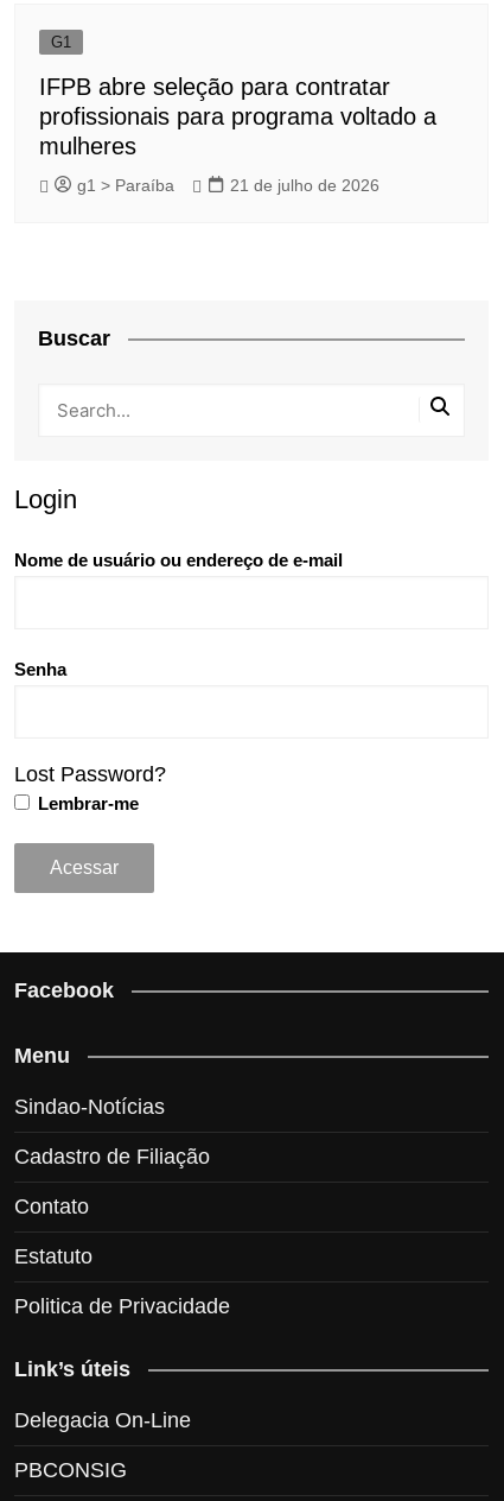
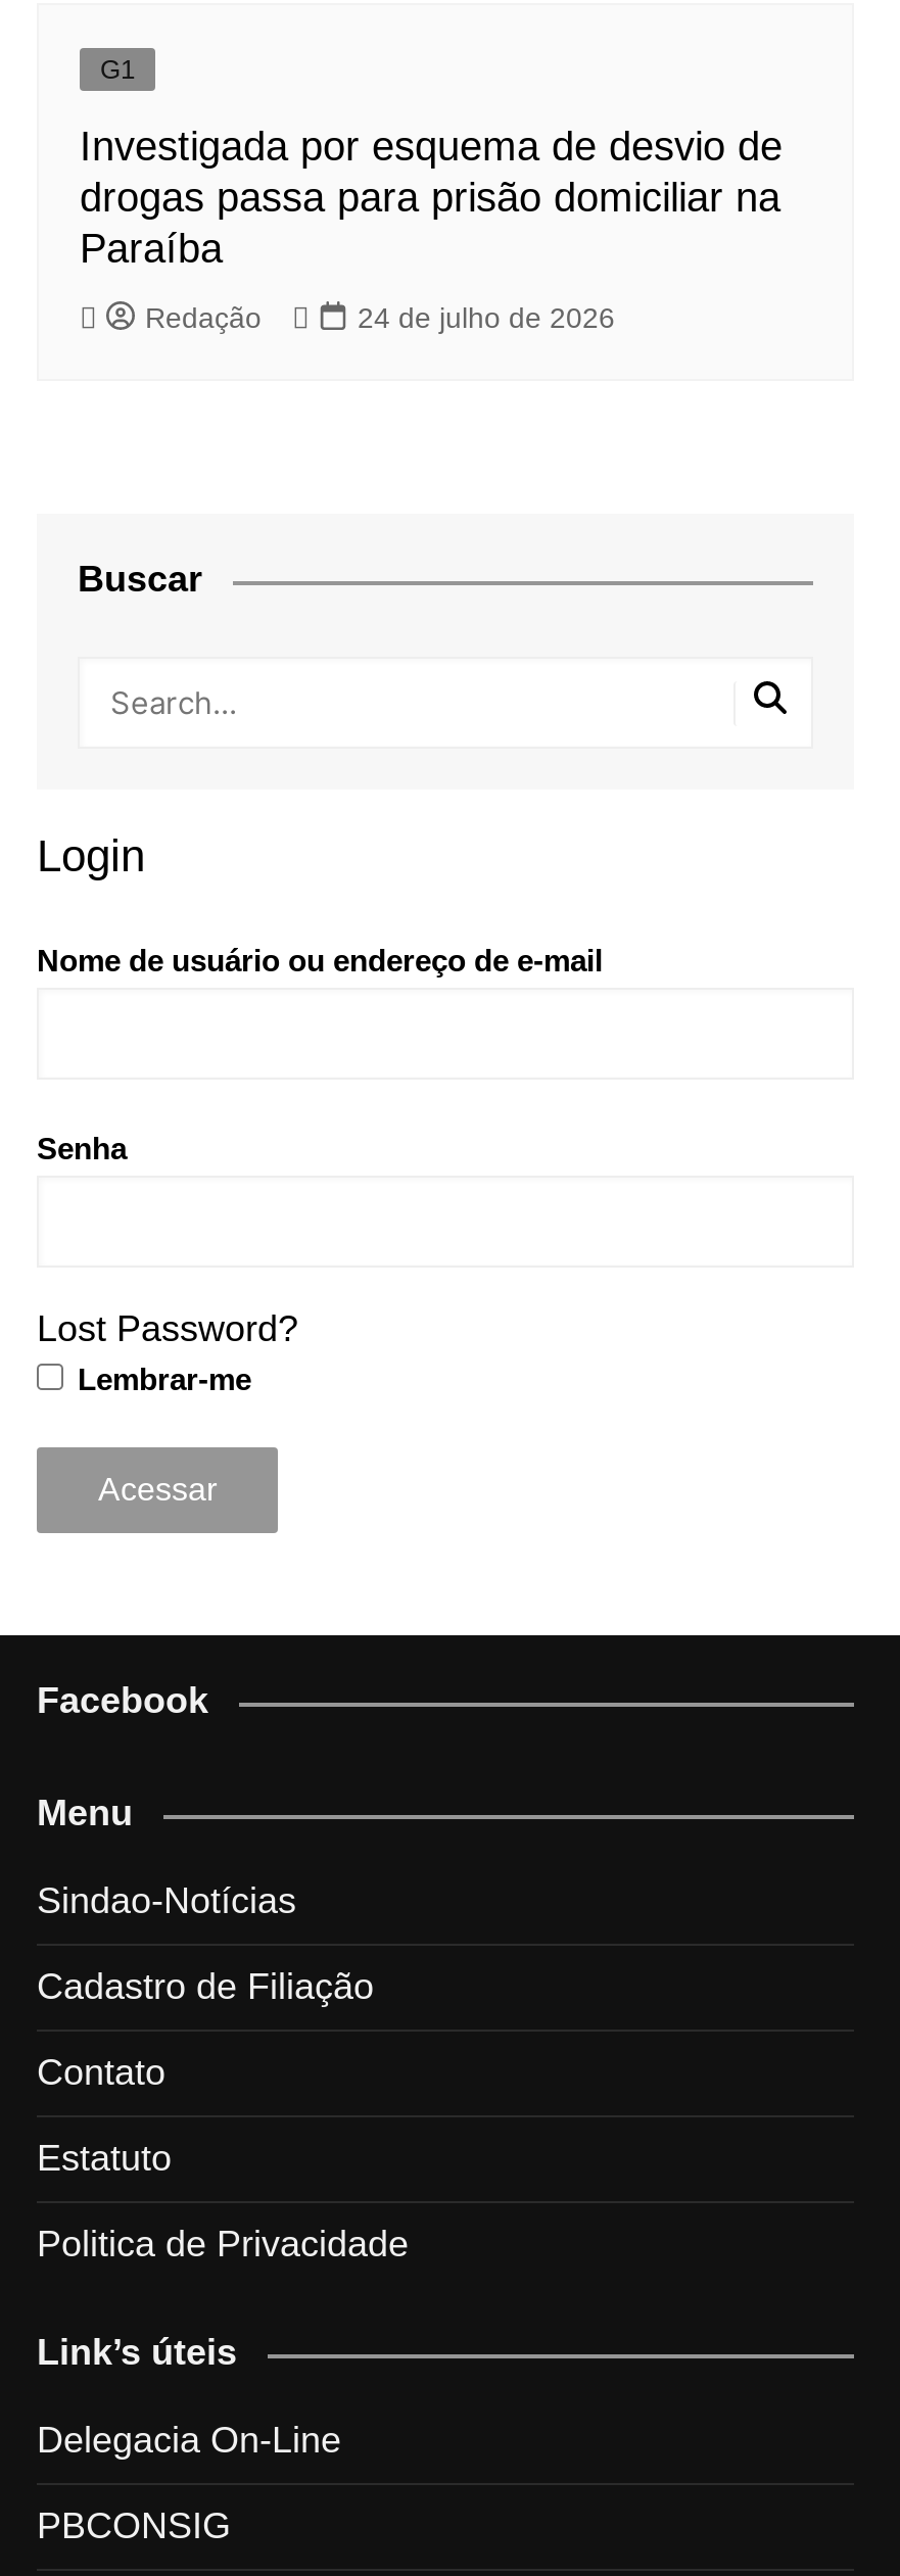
- IFPB abre seleção para contratar
- profissionais para programa voltado a
- mulheres
+ Investigada por esquema de desvio de
+ drogas passa para prisão domiciliar na
+ Paraíba

- g1 > Paraíba
- 21 de julho de 2026
+ Redação
+ 24 de julho de 2026
